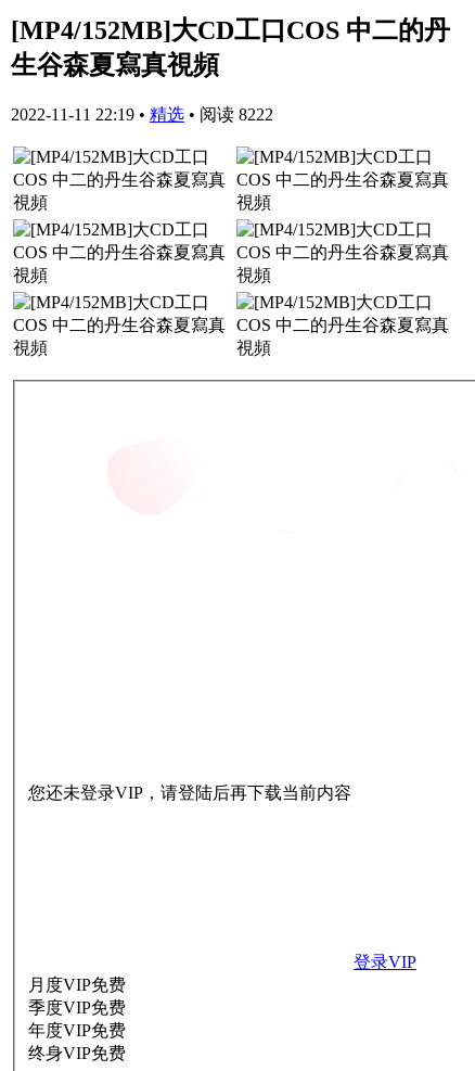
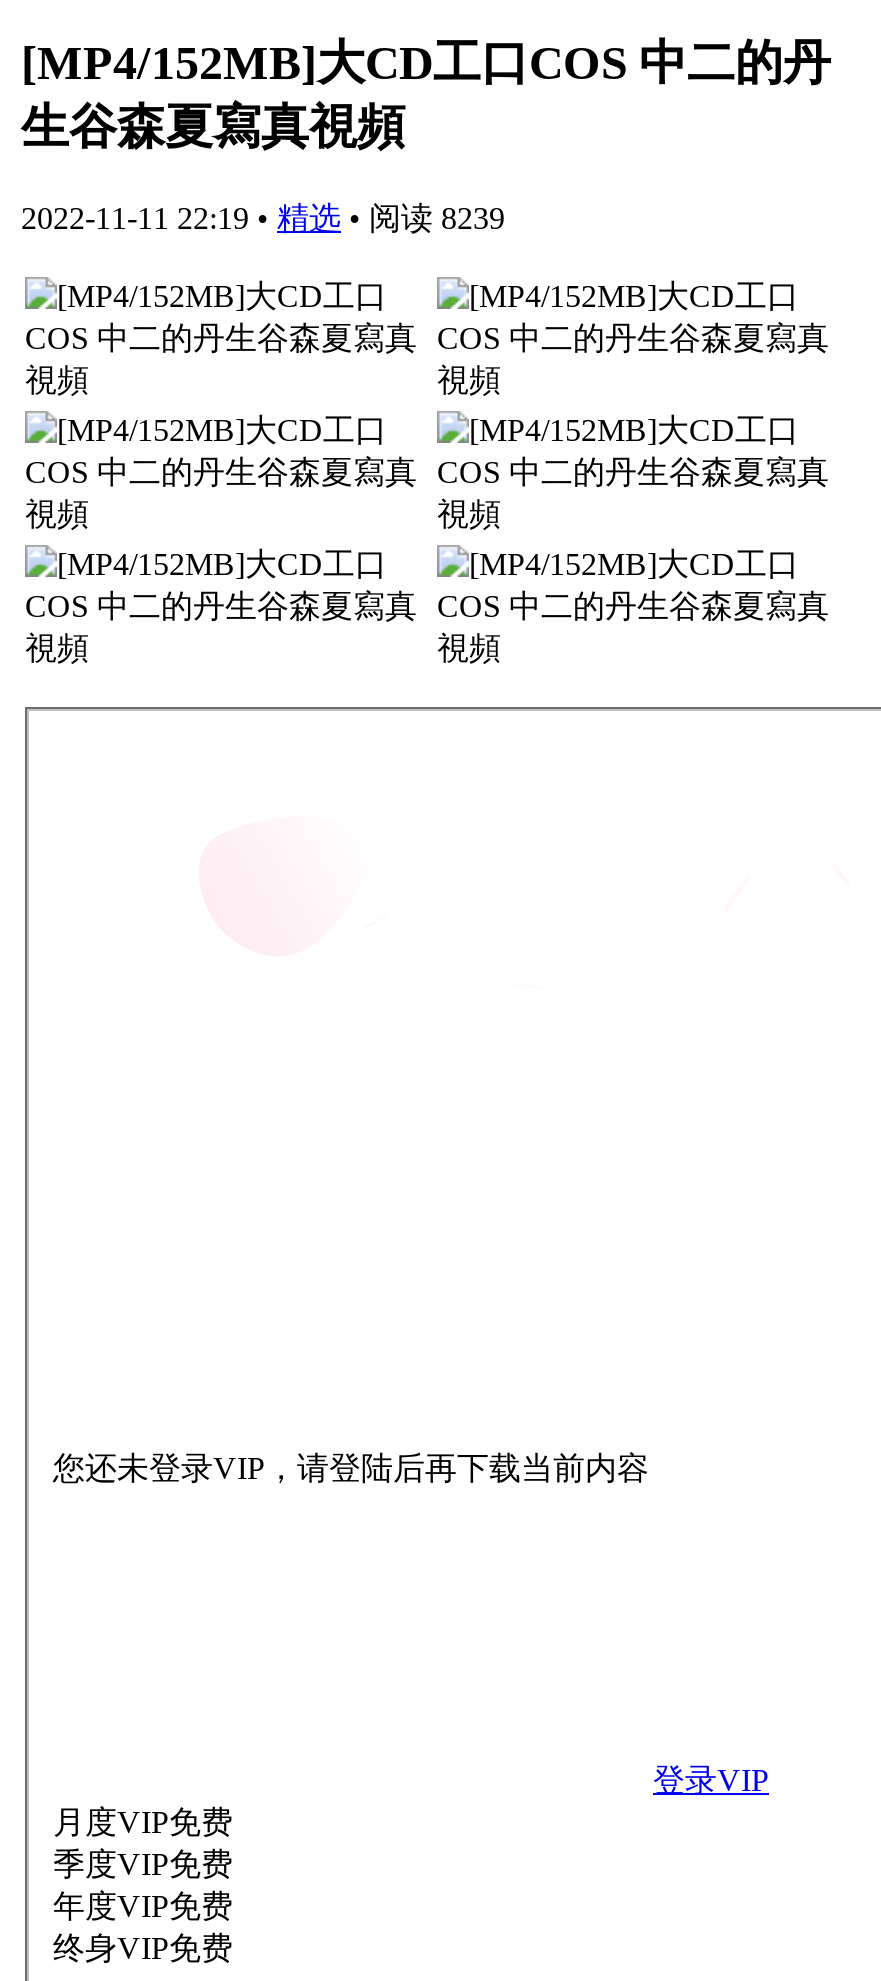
- 2022-11-11 22:19 • 精选 • 阅读 8222
+ 2022-11-11 22:19 • 精选 • 阅读 8239
